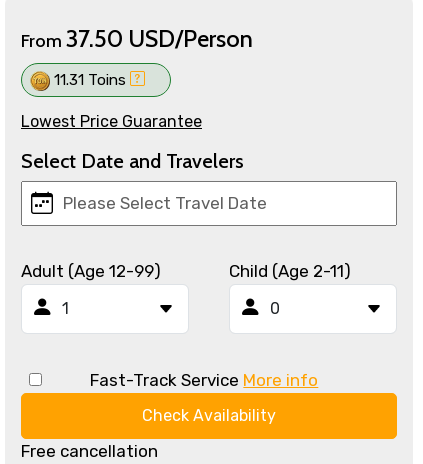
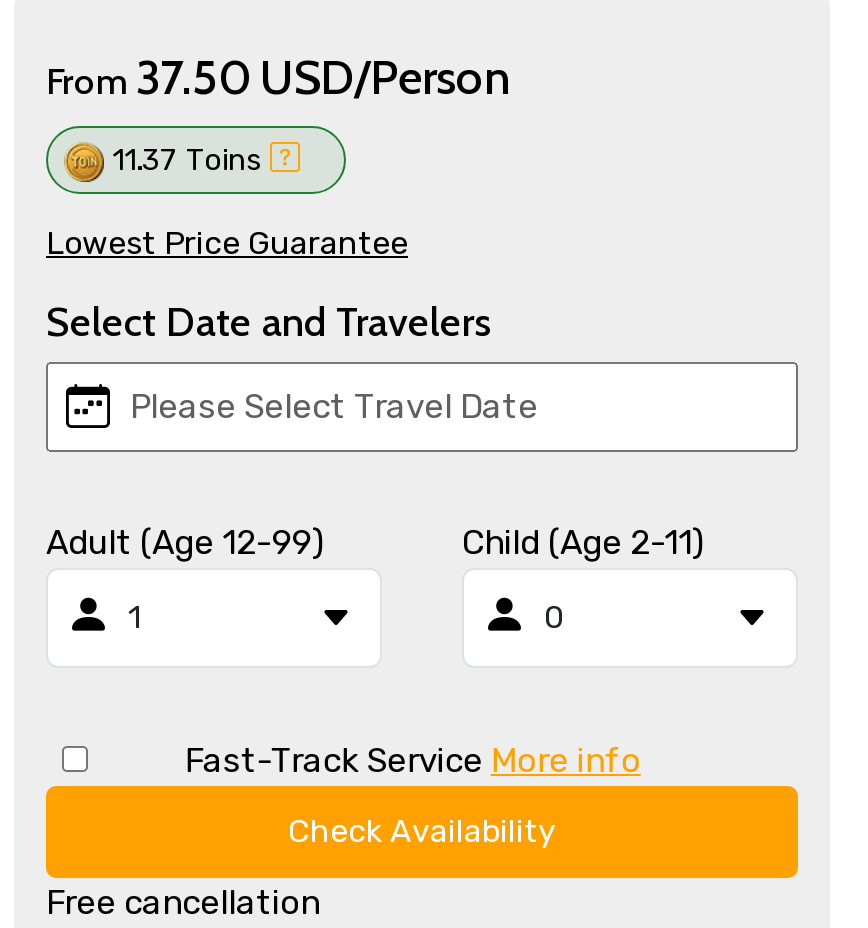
- 11.31 Toins
+ 11.37 Toins
